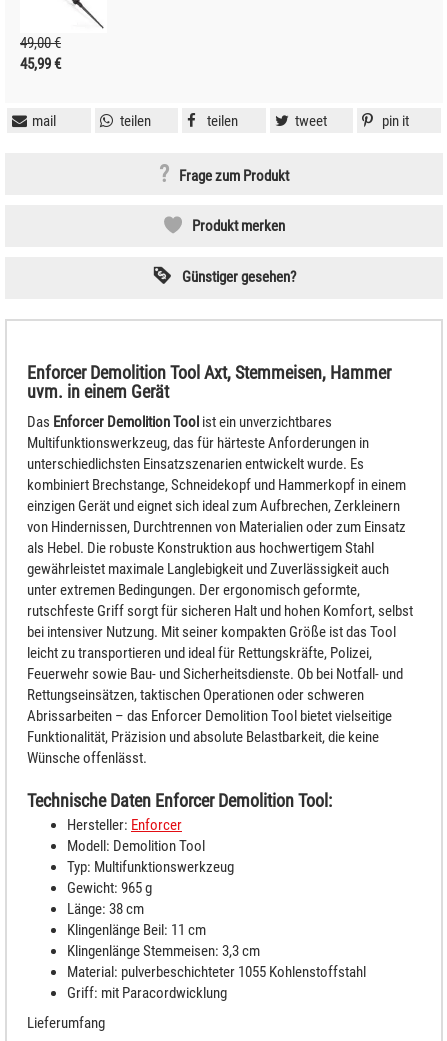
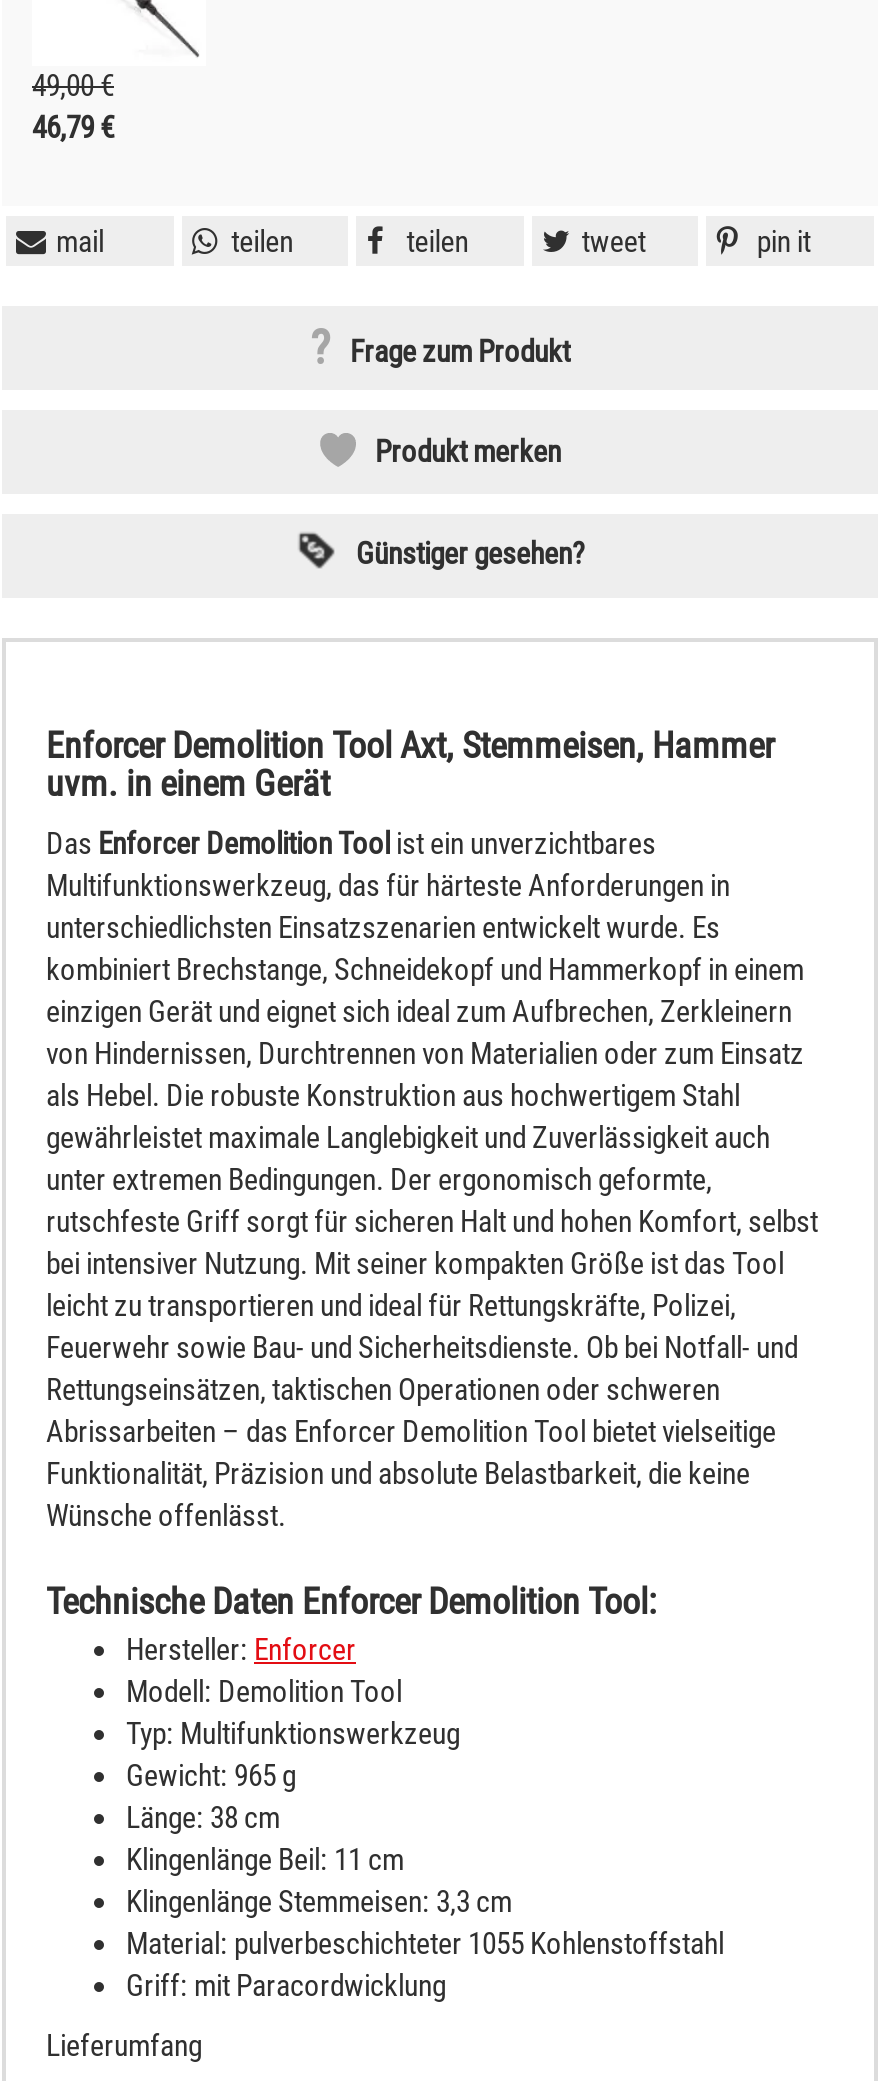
- 45,99 €
+ 46,79 €
